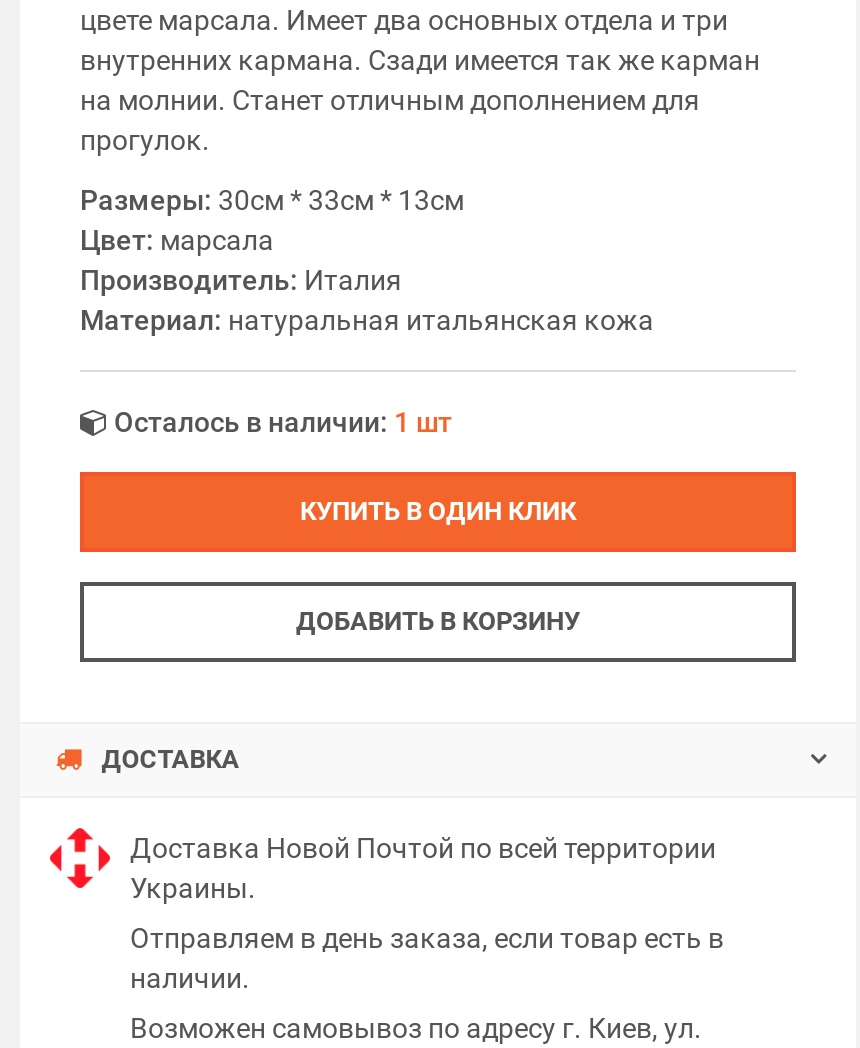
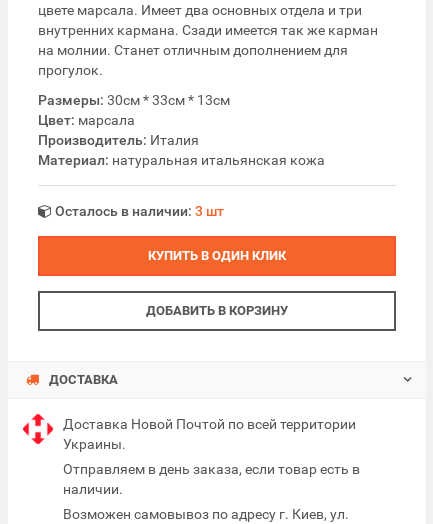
- Осталось в наличии: 1 шт
+ Осталось в наличии: 3 шт
